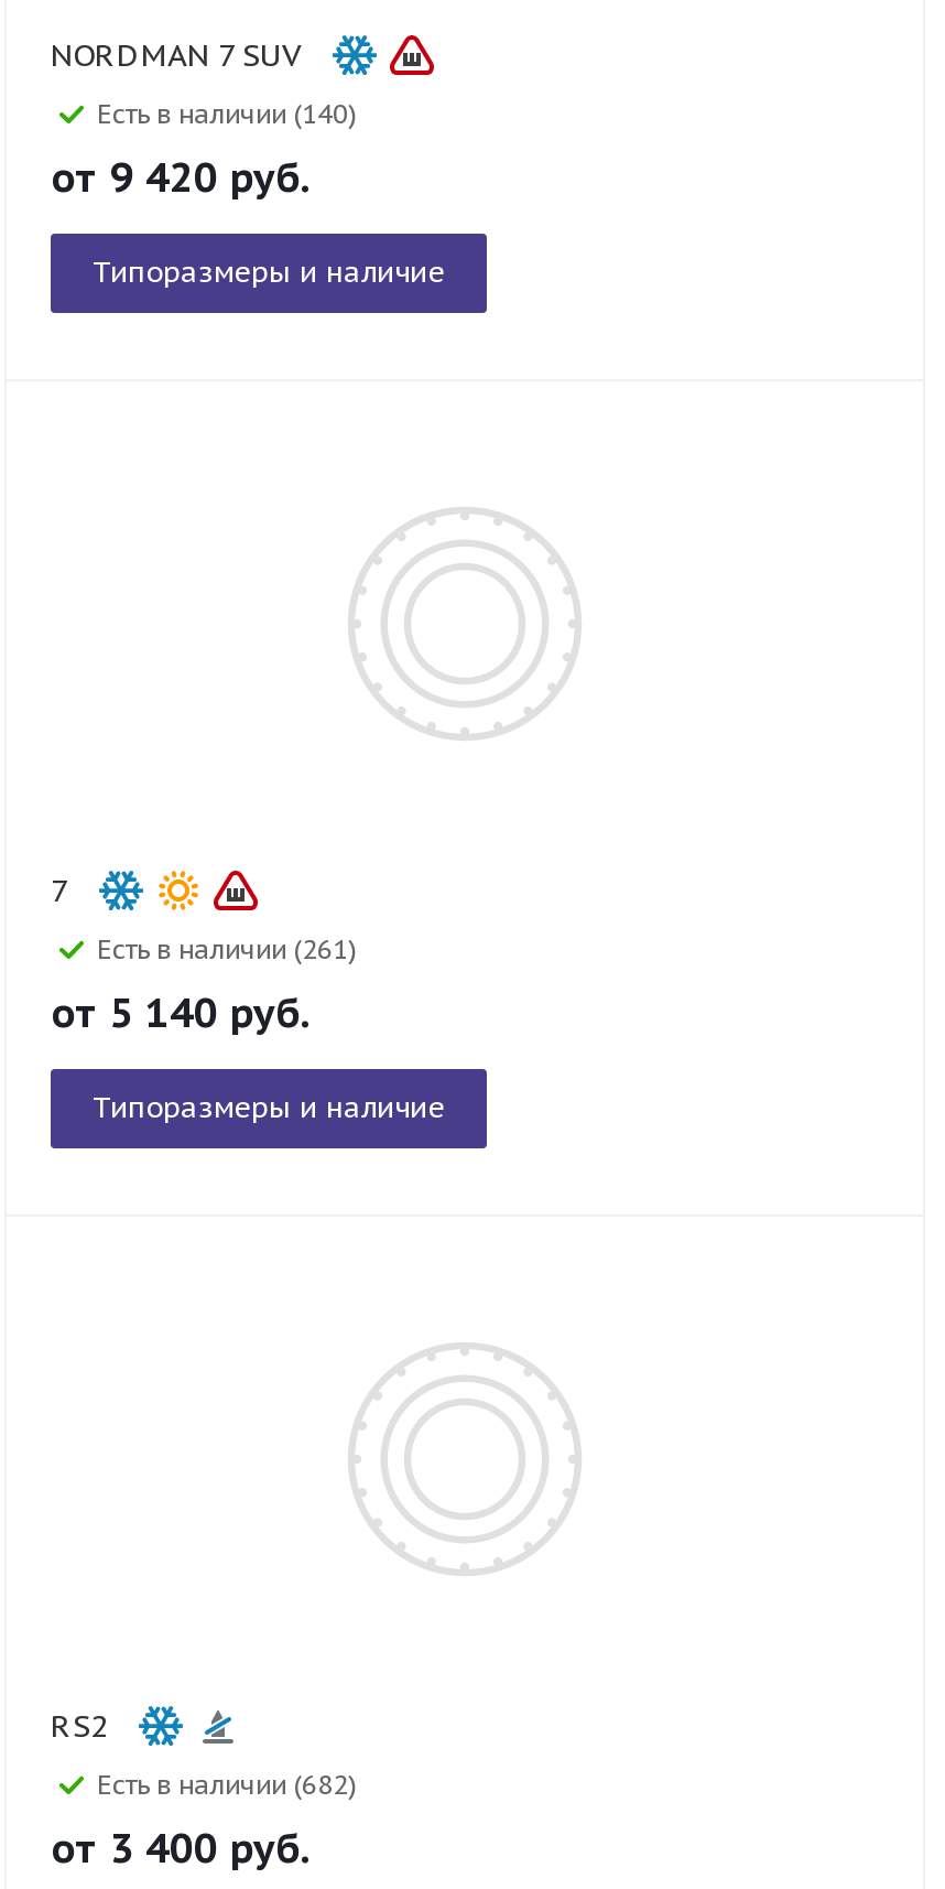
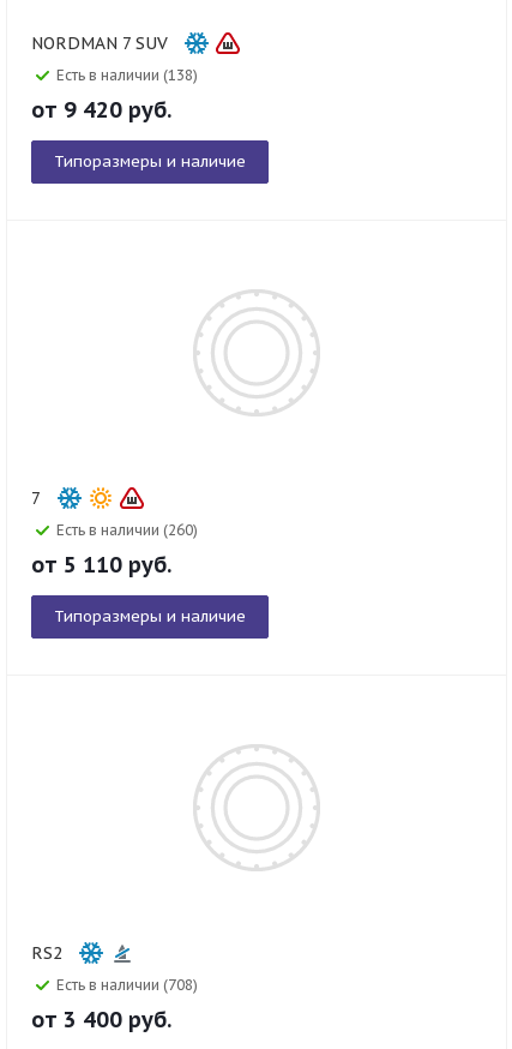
- Есть в наличии (140)
+ Есть в наличии (138)

- Есть в наличии (261)
+ Есть в наличии (260)

- от 5 140 руб.
+ от 5 110 руб.

- Есть в наличии (682)
+ Есть в наличии (708)
